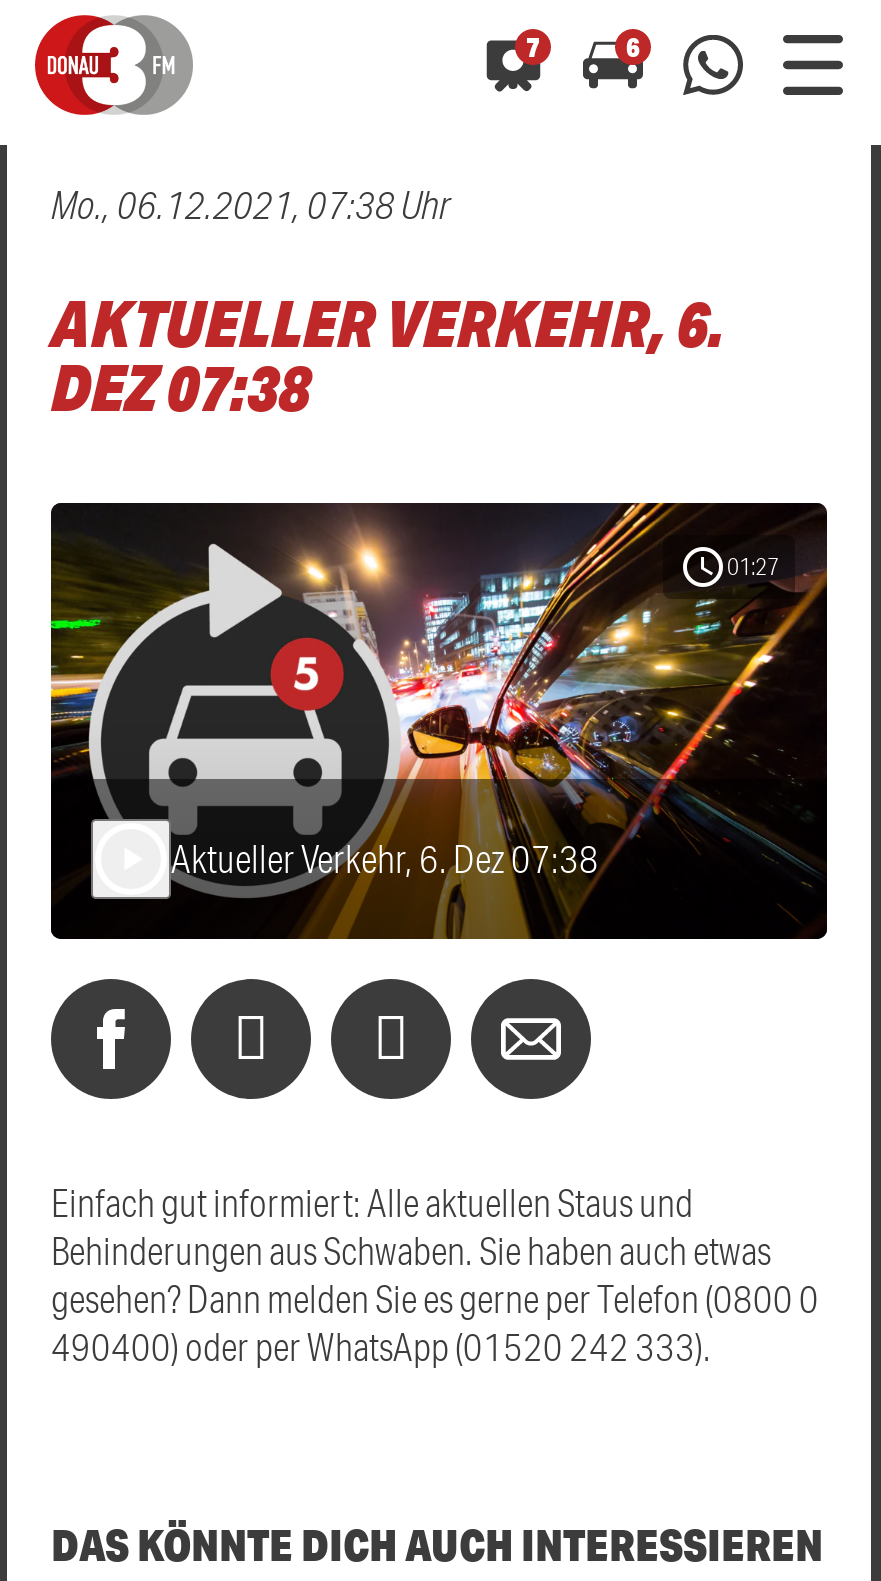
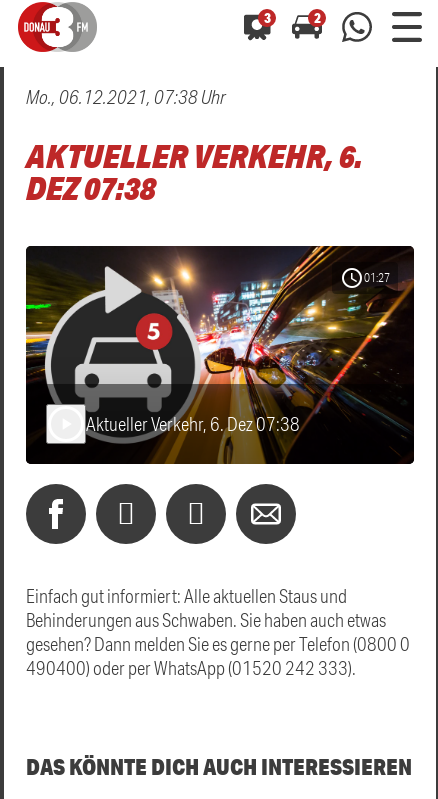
- 7
+ 3

- 6
+ 2
